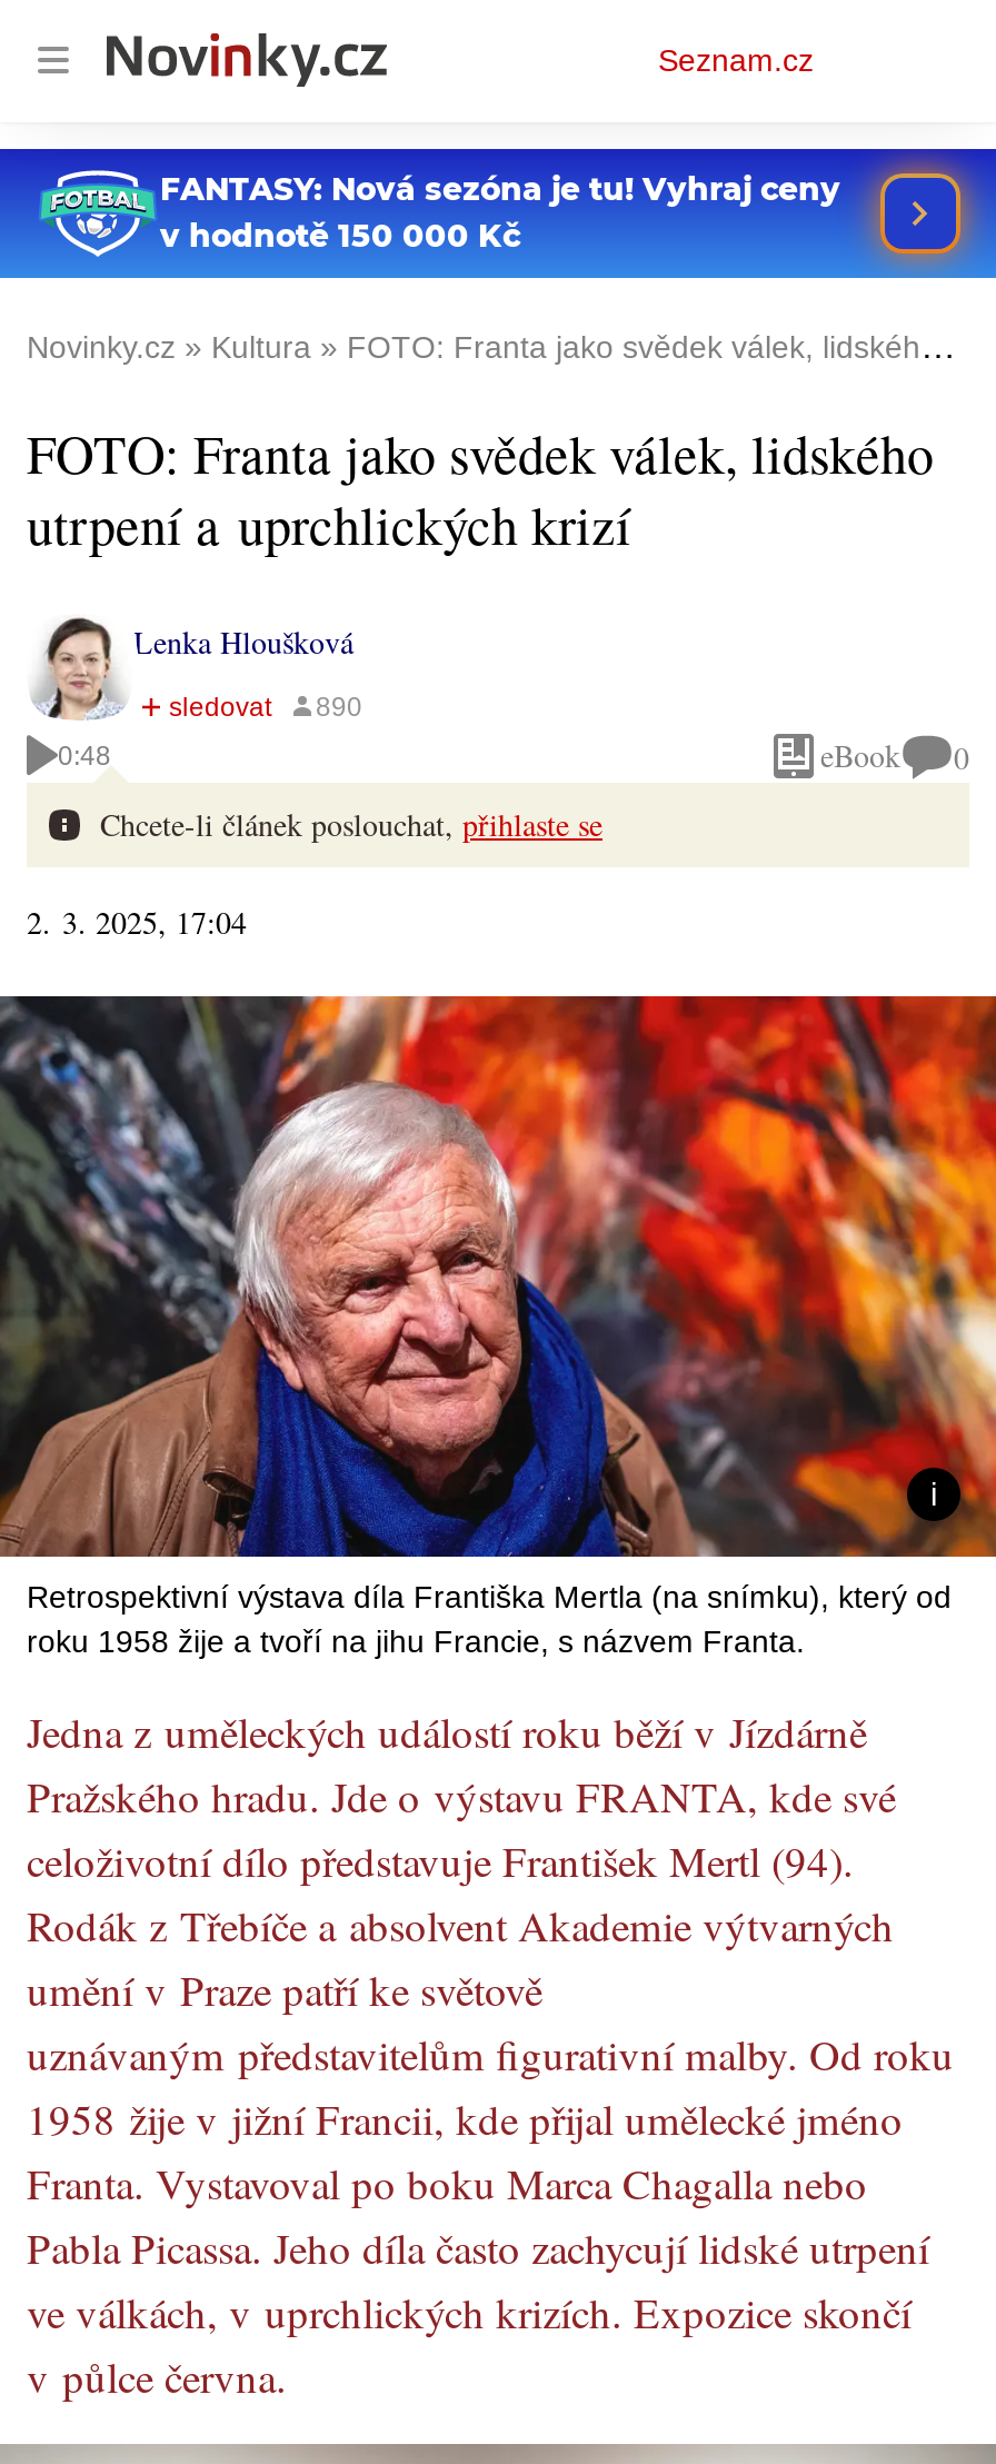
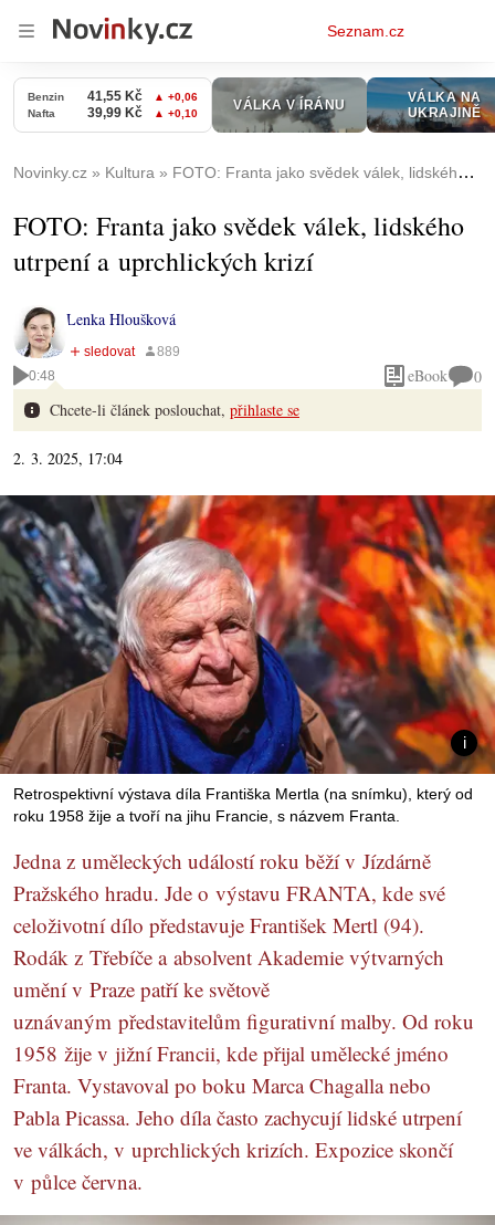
- [image]
+ [image]
